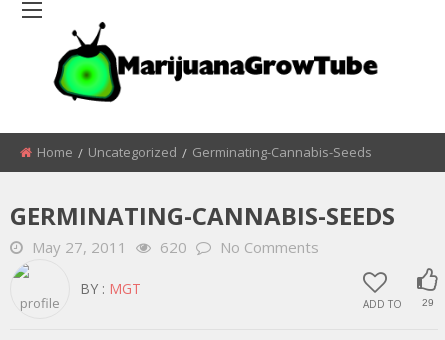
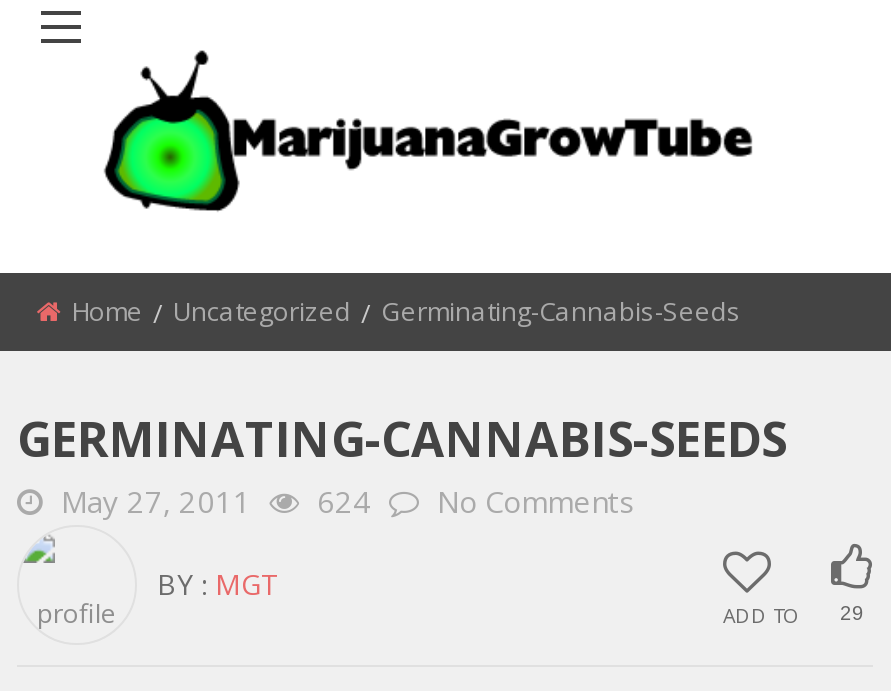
- May 27, 2011 620 No Comments
+ May 27, 2011 624 No Comments
